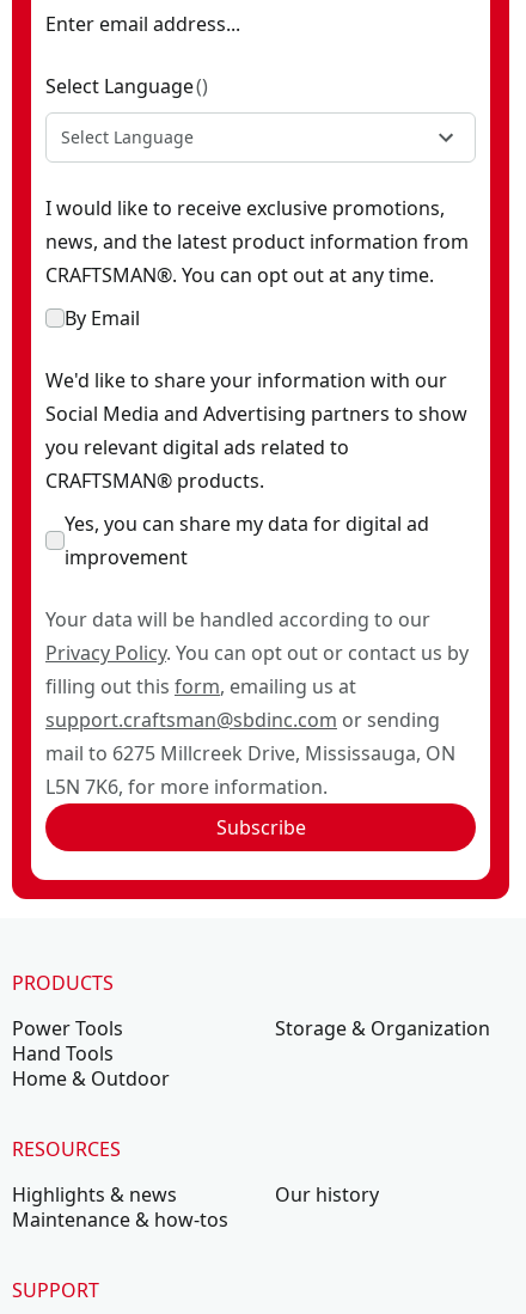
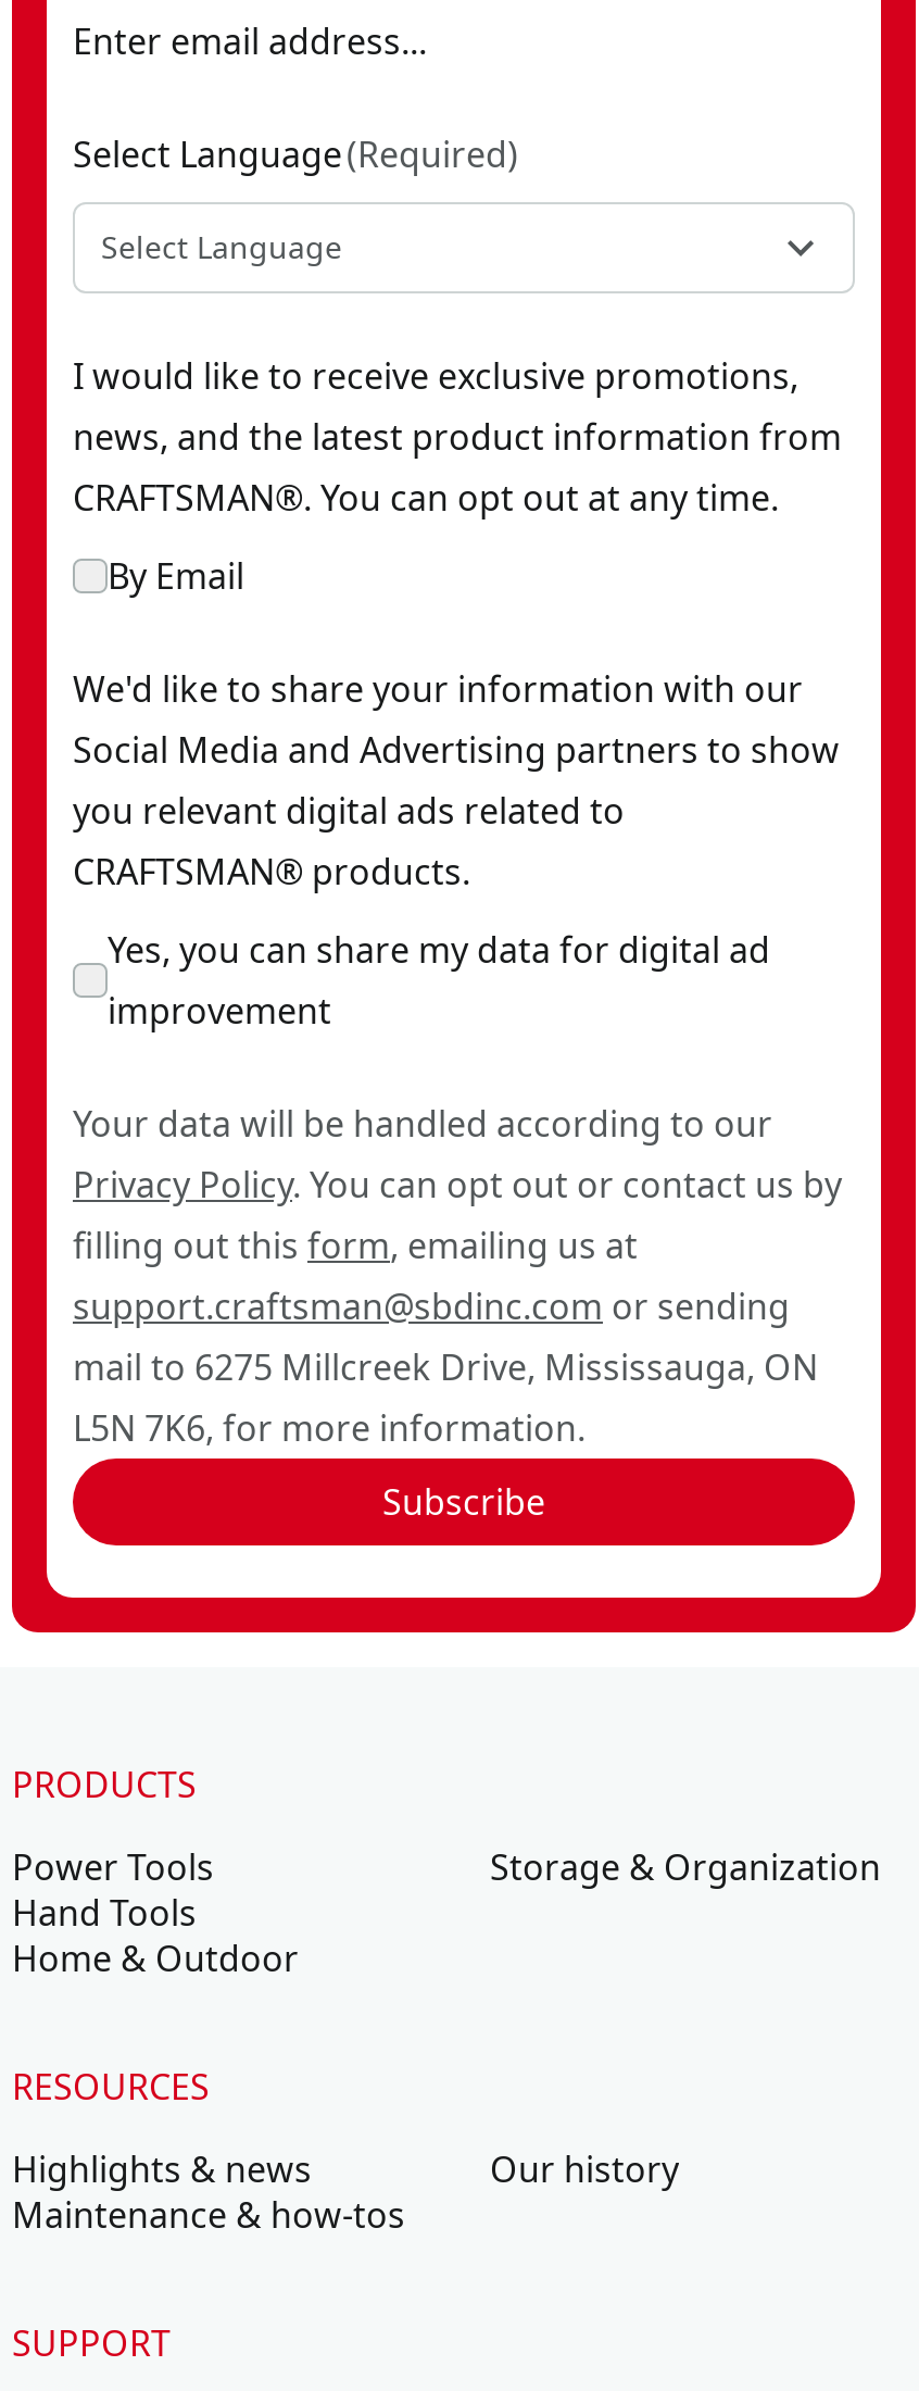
- Select Language ()
+ Select Language (Required)
